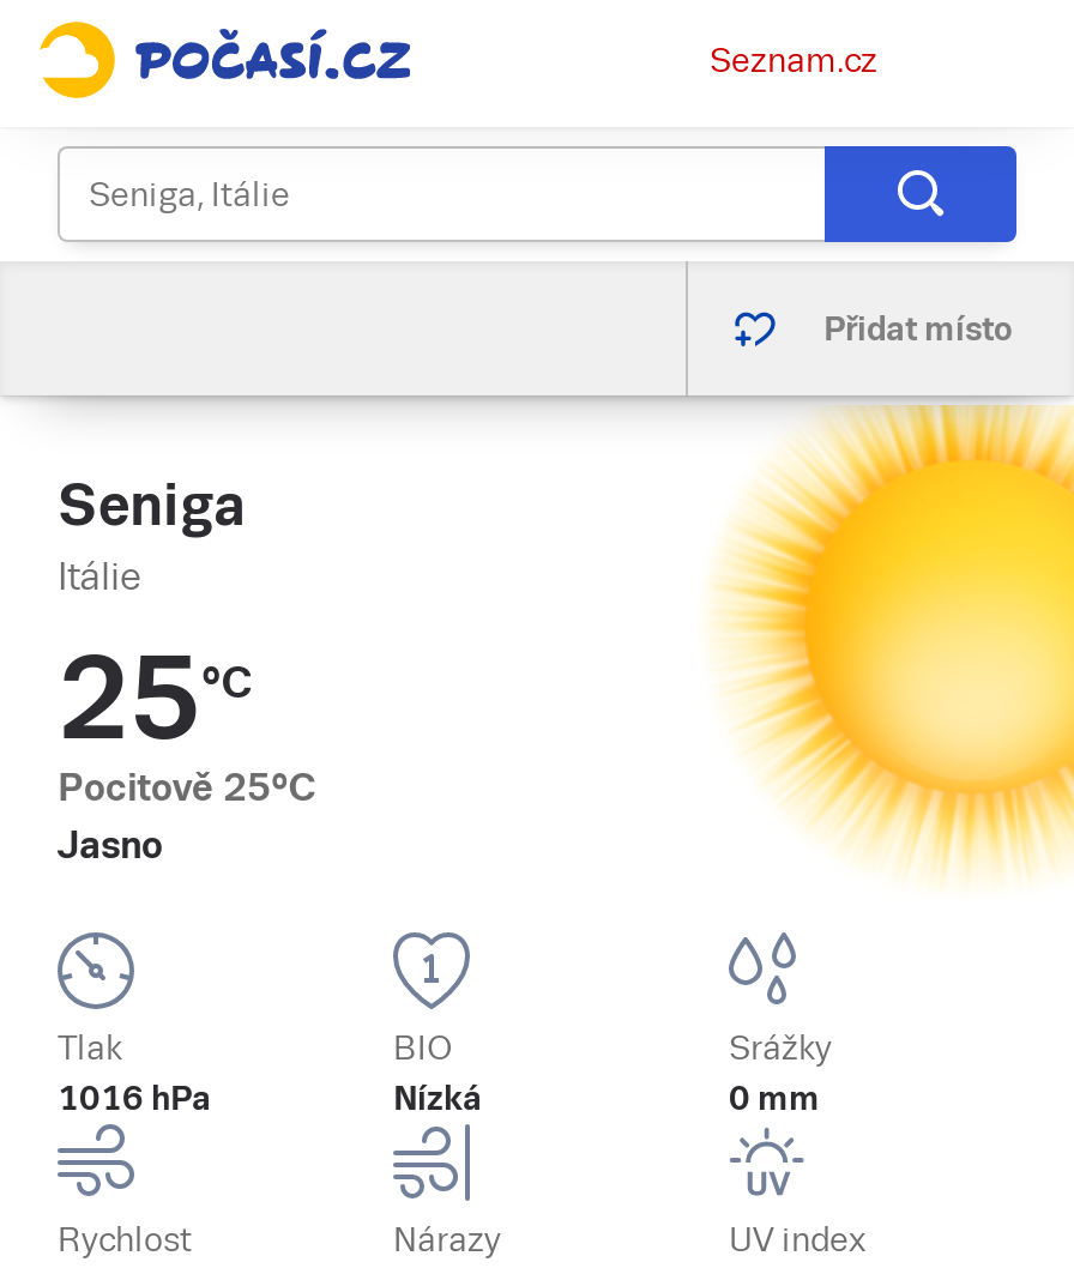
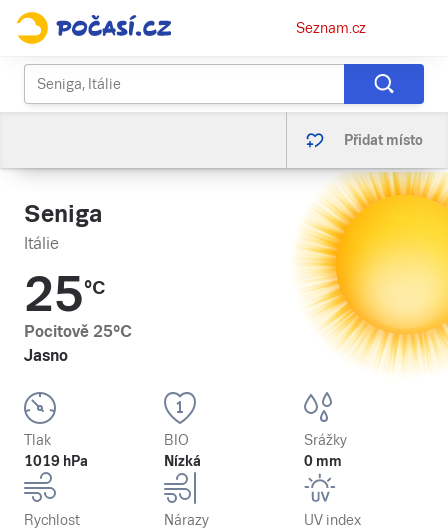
- 1016 hPa
+ 1019 hPa
